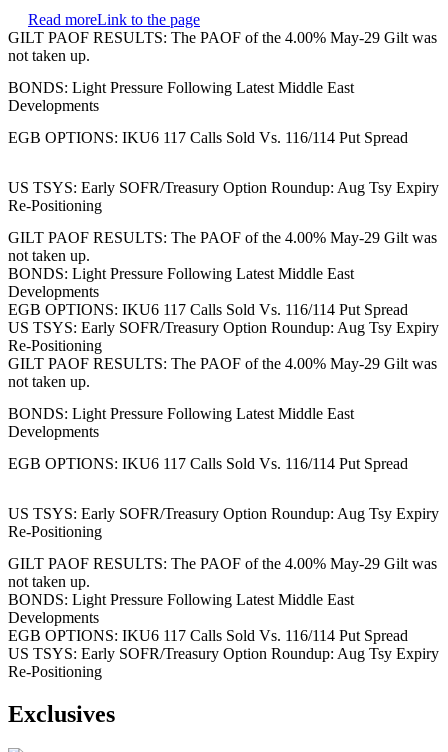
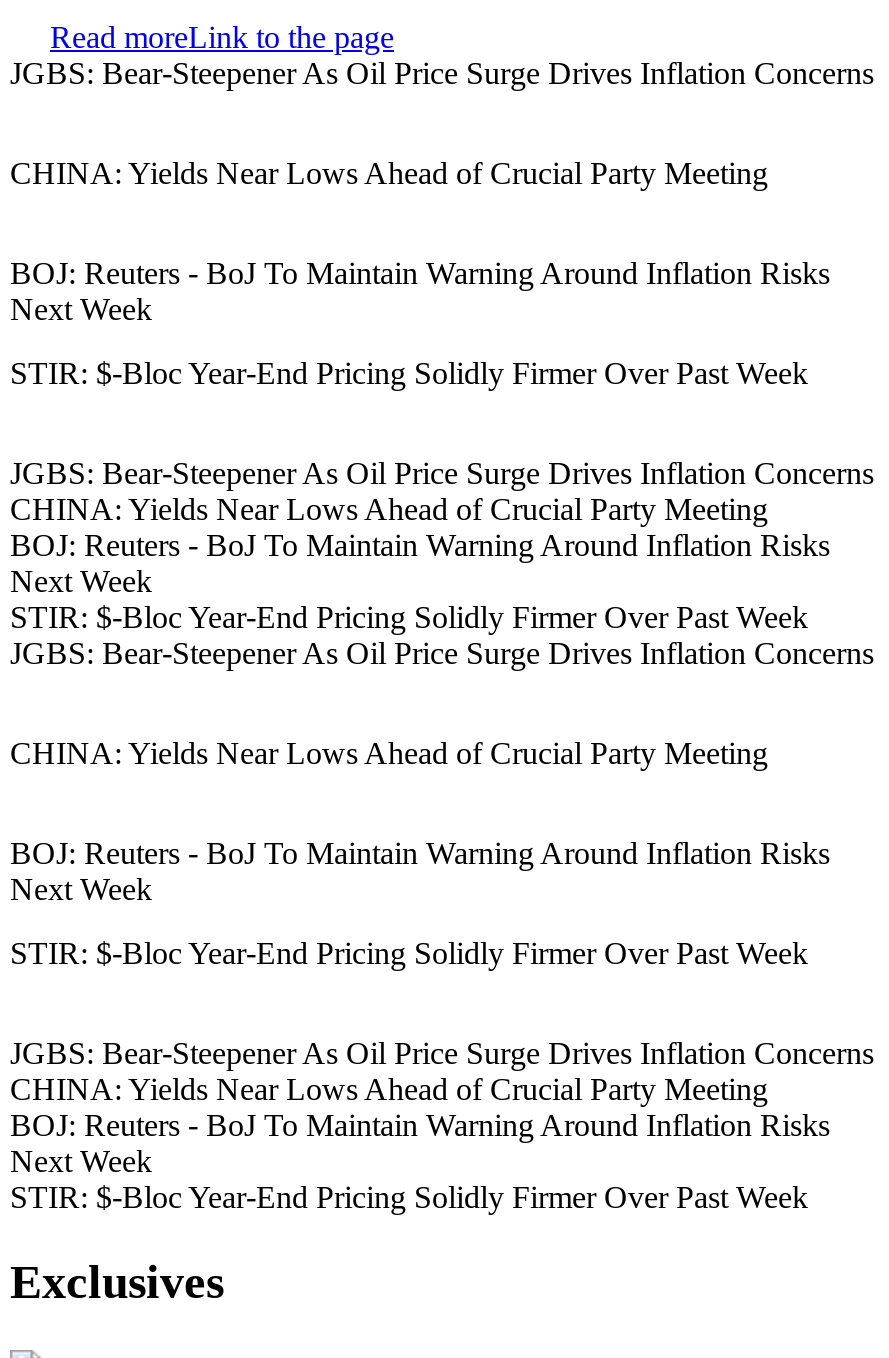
- GILT PAOF RESULTS: The PAOF of the 4.00% May-29 Gilt was
- not taken up.
+ JGBS: Bear-Steepener As Oil Price Surge Drives Inflation Concerns

- BONDS: Light Pressure Following Latest Middle East
- Developments
+ CHINA: Yields Near Lows Ahead of Crucial Party Meeting

- EGB OPTIONS: IKU6 117 Calls Sold Vs. 116/114 Put Spread
+ BOJ: Reuters - BoJ To Maintain Warning Around Inflation Risks
+ Next Week

- US TSYS: Early SOFR/Treasury Option Roundup: Aug Tsy Expiry
- Re-Positioning
+ STIR: $-Bloc Year-End Pricing Solidly Firmer Over Past Week

- GILT PAOF RESULTS: The PAOF of the 4.00% May-29 Gilt was
- not taken up.
- BONDS: Light Pressure Following Latest Middle East
- Developments
- EGB OPTIONS: IKU6 117 Calls Sold Vs. 116/114 Put Spread
- US TSYS: Early SOFR/Treasury Option Roundup: Aug Tsy Expiry
- Re-Positioning
- GILT PAOF RESULTS: The PAOF of the 4.00% May-29 Gilt was
- not taken up.
+ JGBS: Bear-Steepener As Oil Price Surge Drives Inflation Concerns
+ CHINA: Yields Near Lows Ahead of Crucial Party Meeting
+ BOJ: Reuters - BoJ To Maintain Warning Around Inflation Risks
+ Next Week
+ STIR: $-Bloc Year-End Pricing Solidly Firmer Over Past Week
+ JGBS: Bear-Steepener As Oil Price Surge Drives Inflation Concerns

- BONDS: Light Pressure Following Latest Middle East
- Developments
+ CHINA: Yields Near Lows Ahead of Crucial Party Meeting

- EGB OPTIONS: IKU6 117 Calls Sold Vs. 116/114 Put Spread
+ BOJ: Reuters - BoJ To Maintain Warning Around Inflation Risks
+ Next Week

- US TSYS: Early SOFR/Treasury Option Roundup: Aug Tsy Expiry
- Re-Positioning
+ STIR: $-Bloc Year-End Pricing Solidly Firmer Over Past Week

- GILT PAOF RESULTS: The PAOF of the 4.00% May-29 Gilt was
- not taken up.
- BONDS: Light Pressure Following Latest Middle East
- Developments
- EGB OPTIONS: IKU6 117 Calls Sold Vs. 116/114 Put Spread
- US TSYS: Early SOFR/Treasury Option Roundup: Aug Tsy Expiry
- Re-Positioning
+ JGBS: Bear-Steepener As Oil Price Surge Drives Inflation Concerns
+ CHINA: Yields Near Lows Ahead of Crucial Party Meeting
+ BOJ: Reuters - BoJ To Maintain Warning Around Inflation Risks
+ Next Week
+ STIR: $-Bloc Year-End Pricing Solidly Firmer Over Past Week
